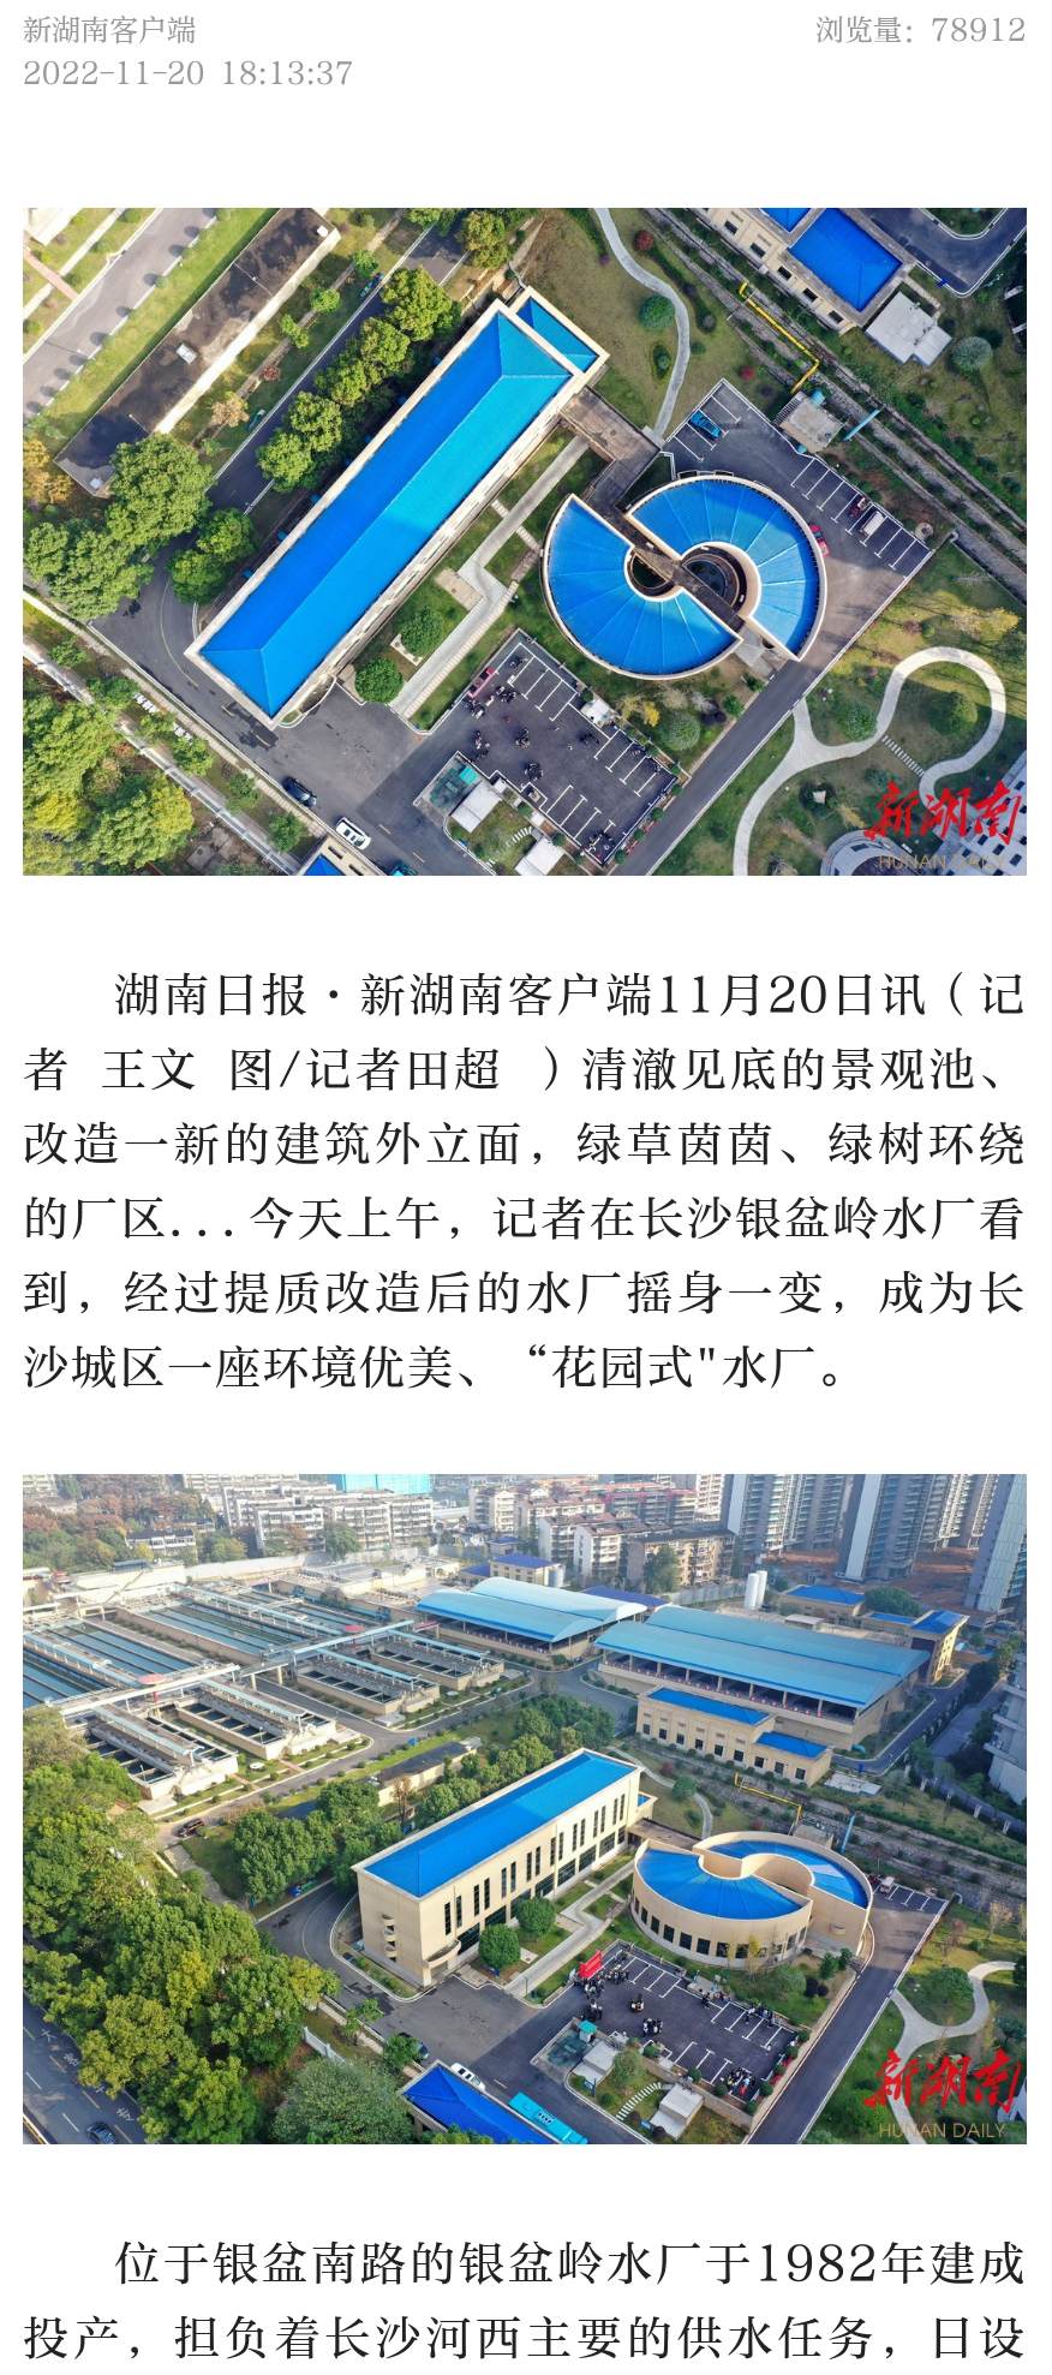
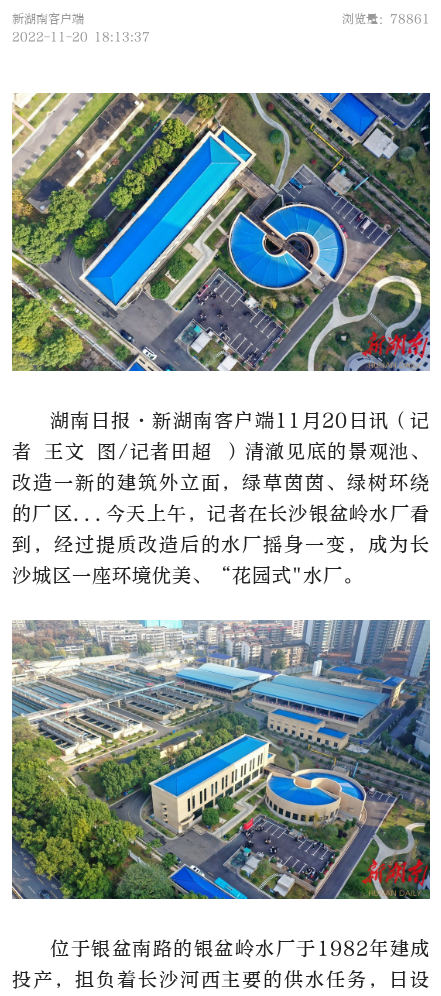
- 浏览量：78912
+ 浏览量：78861
